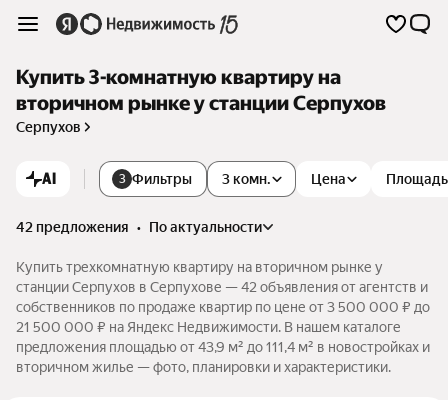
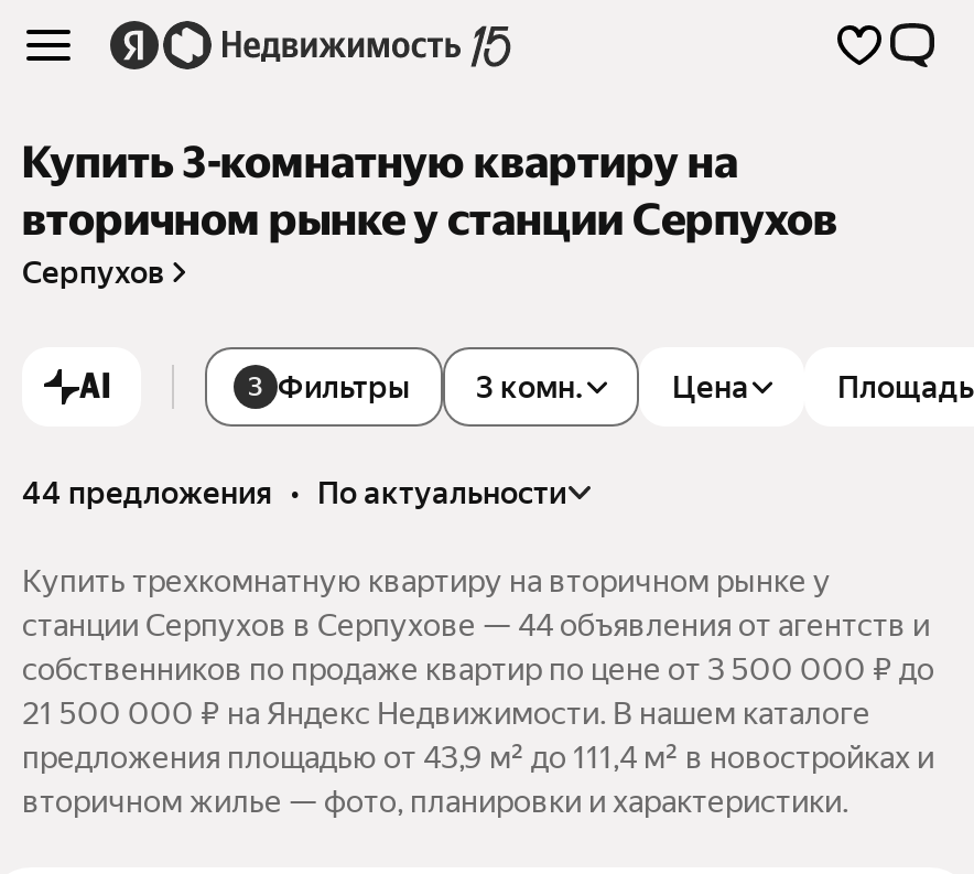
- 42 предложения • по актуальности
+ 44 предложения • по актуальности

- станции Серпухов в Серпухове — 42 объявления от агентств и
+ станции Серпухов в Серпухове — 44 объявления от агентств и
